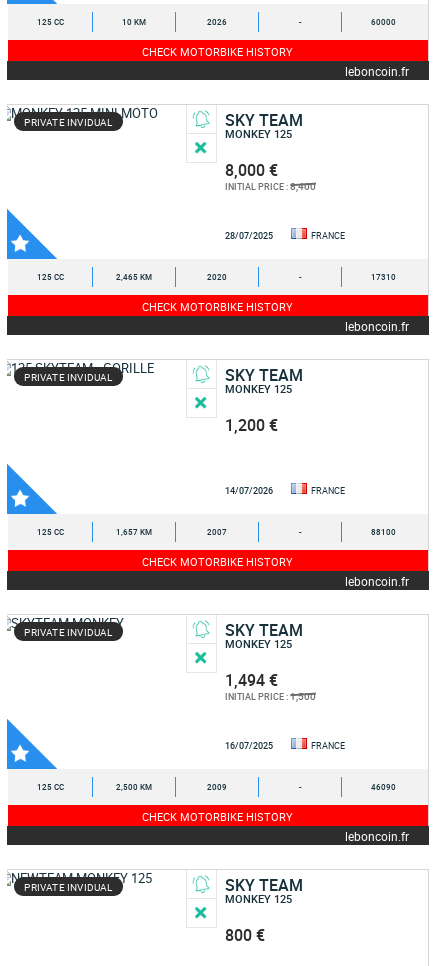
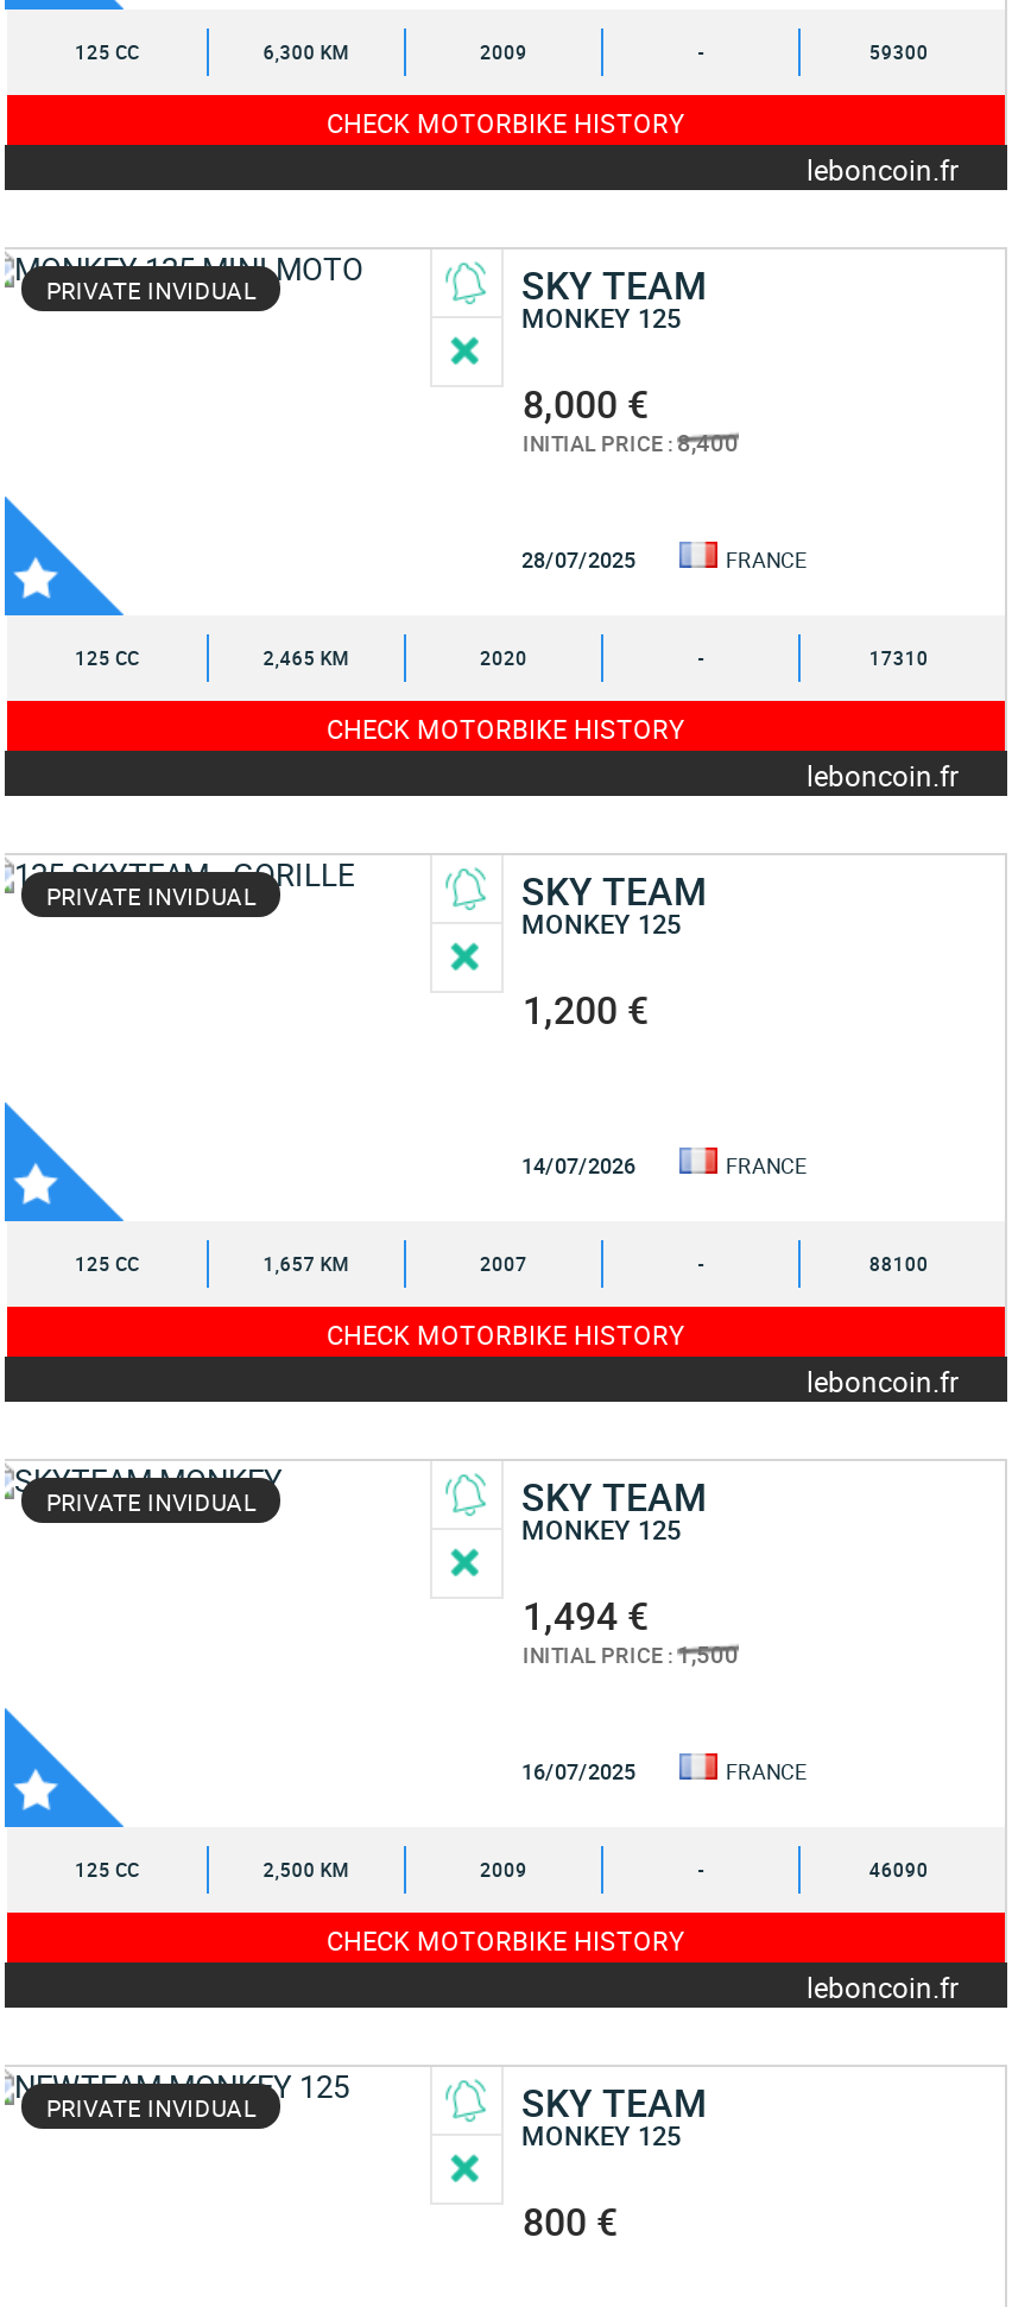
- 10 KM
+ 6,300 KM

- 2026
+ 2009

- 60000
+ 59300
